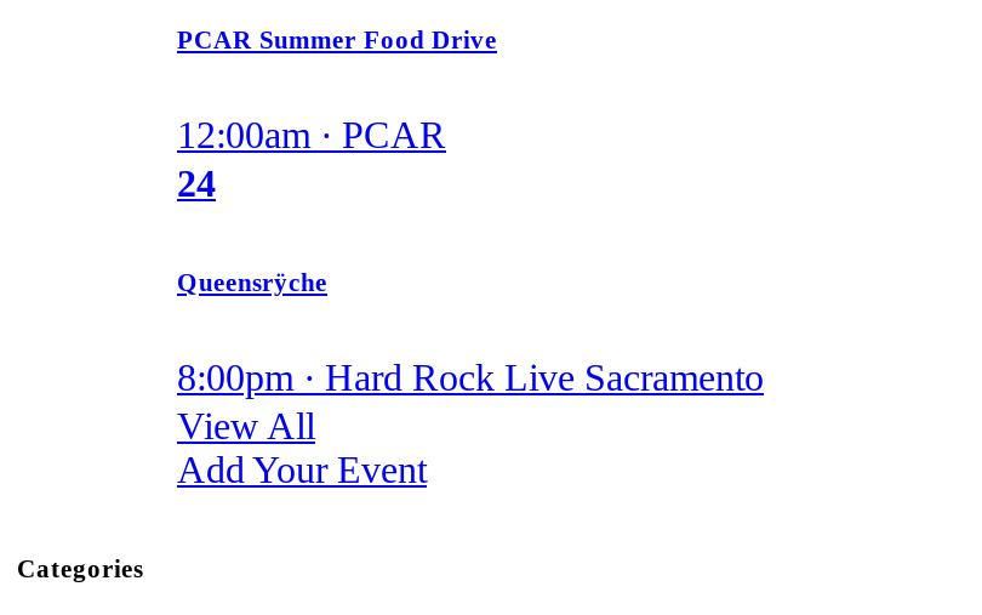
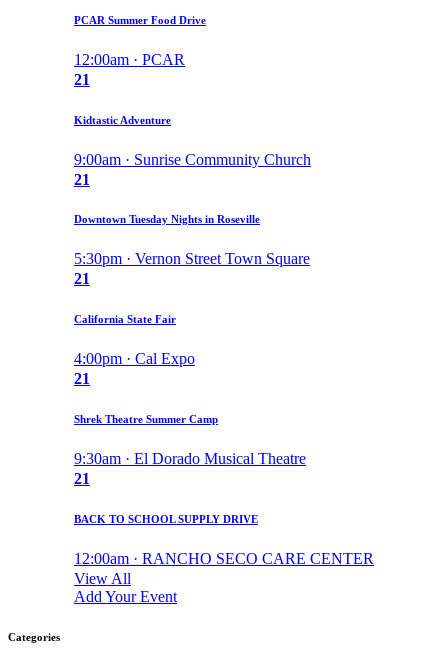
- 24
- Queensrÿche
- 8:00pm · Hard Rock Live Sacramento
+ 21
+ Kidtastic Adventure
+ 9:00am · Sunrise Community Church
+ 21
+ Downtown Tuesday Nights in Roseville
+ 5:30pm · Vernon Street Town Square
+ 21
+ California State Fair
+ 4:00pm · Cal Expo
+ 21
+ Shrek Theatre Summer Camp
+ 9:30am · El Dorado Musical Theatre
+ 21
+ BACK TO SCHOOL SUPPLY DRIVE
+ 12:00am · RANCHO SECO CARE CENTER
